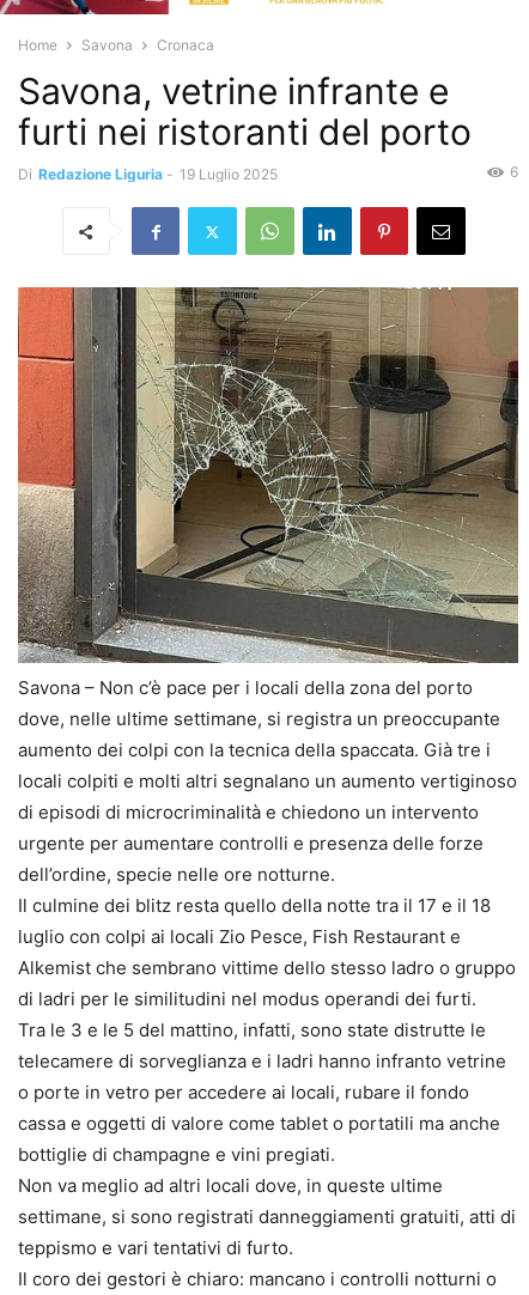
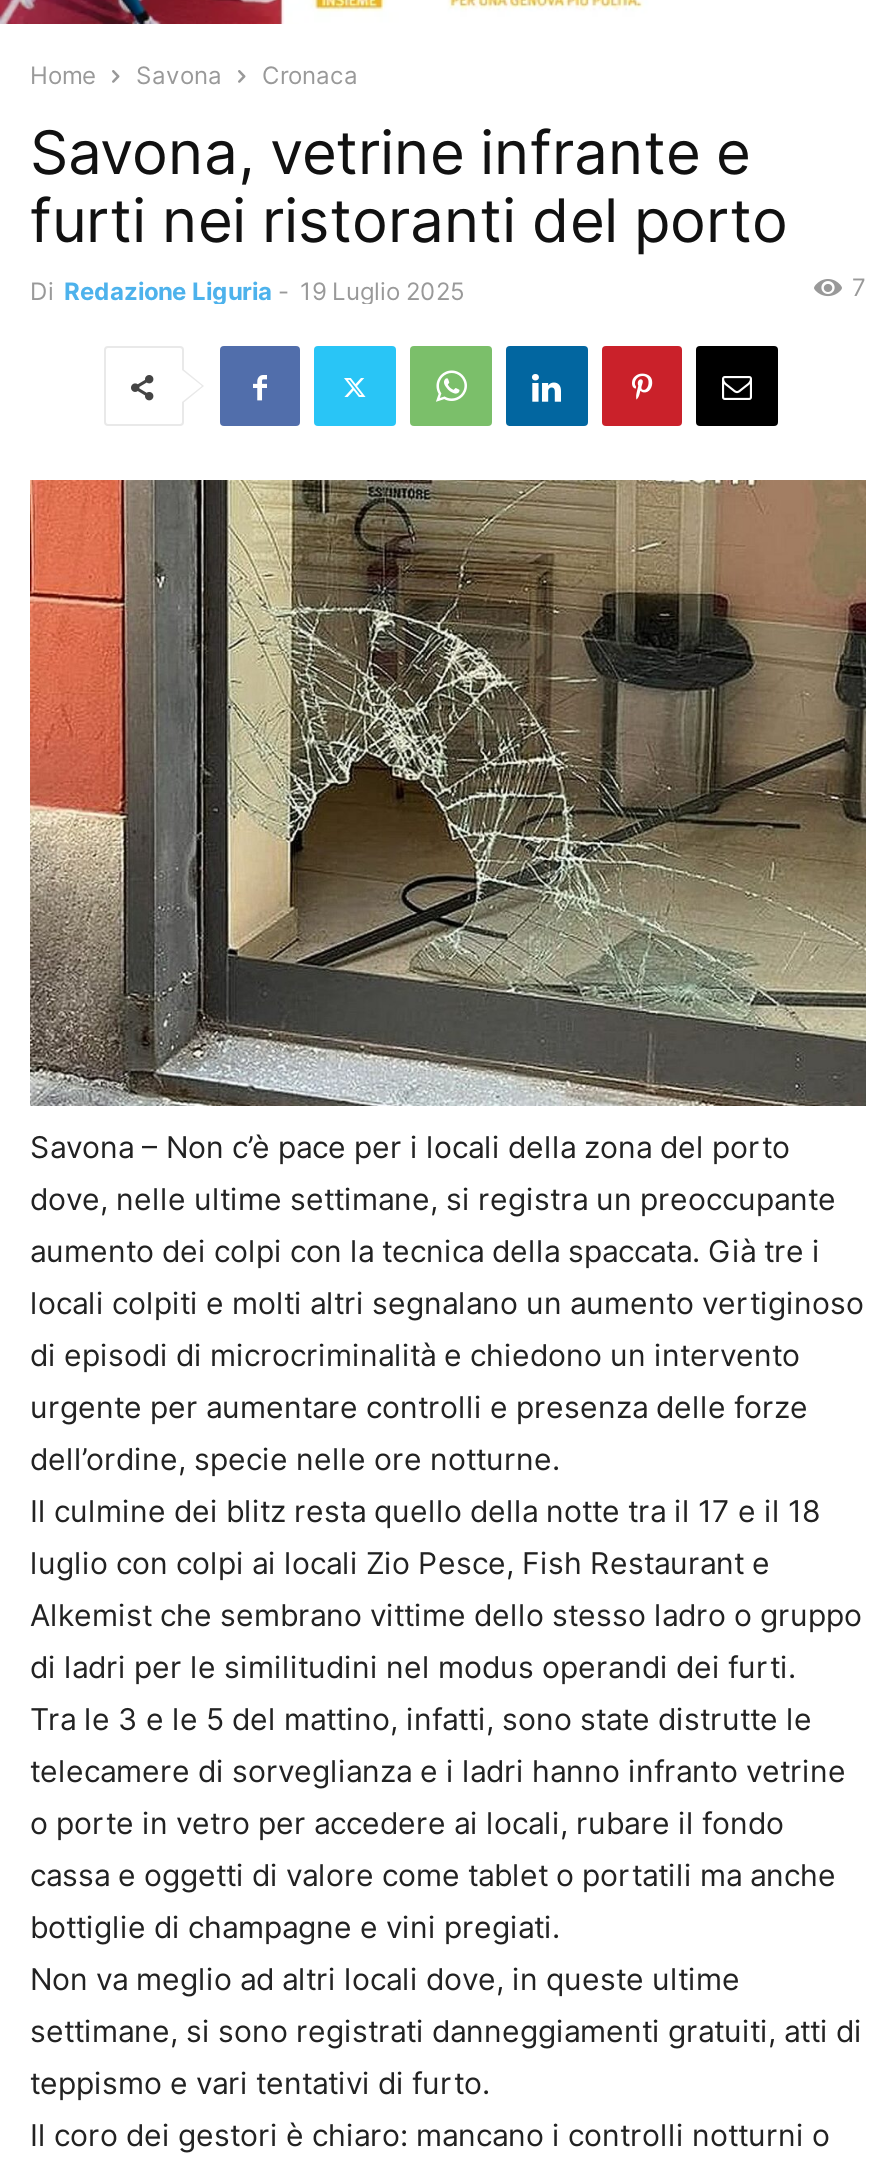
- 6
+ 7
